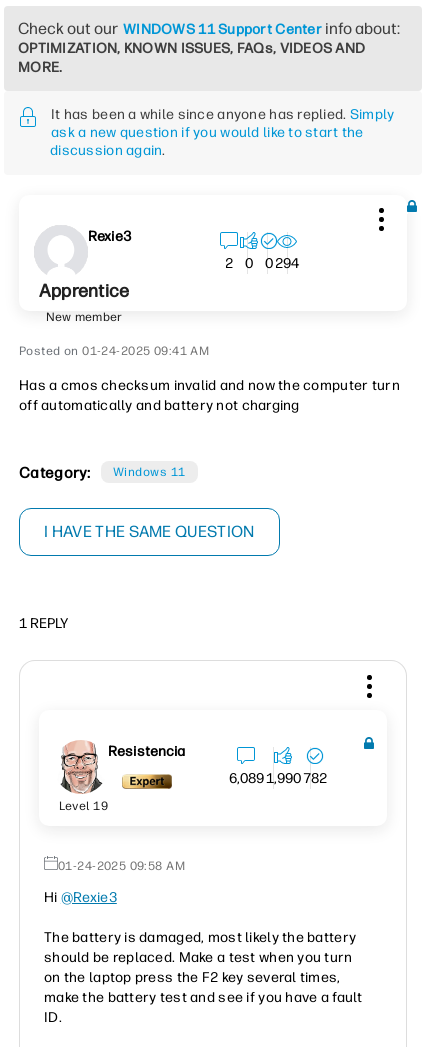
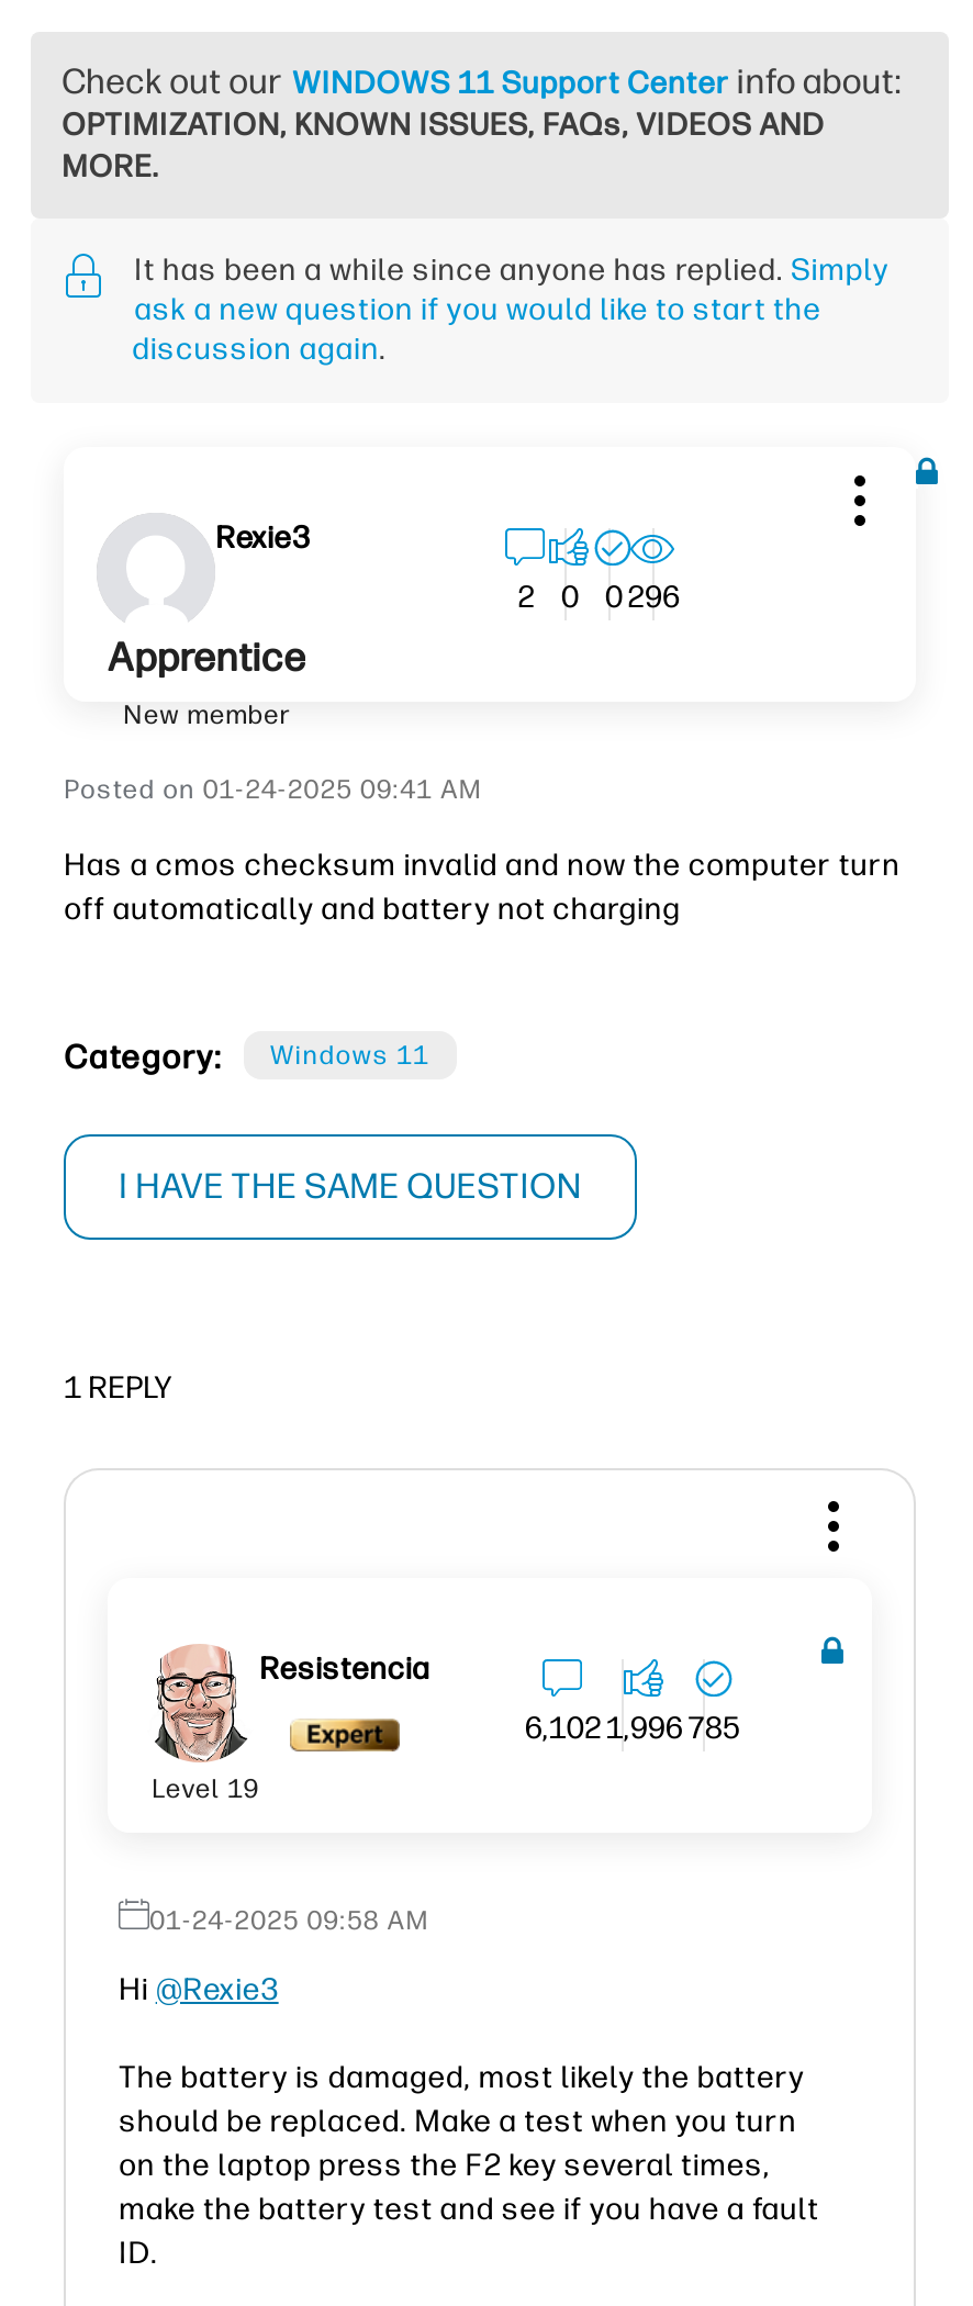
- 2 0 0 294
+ 2 0 0 296

- 6,089 1,990 782
+ 6,102 1,996 785
